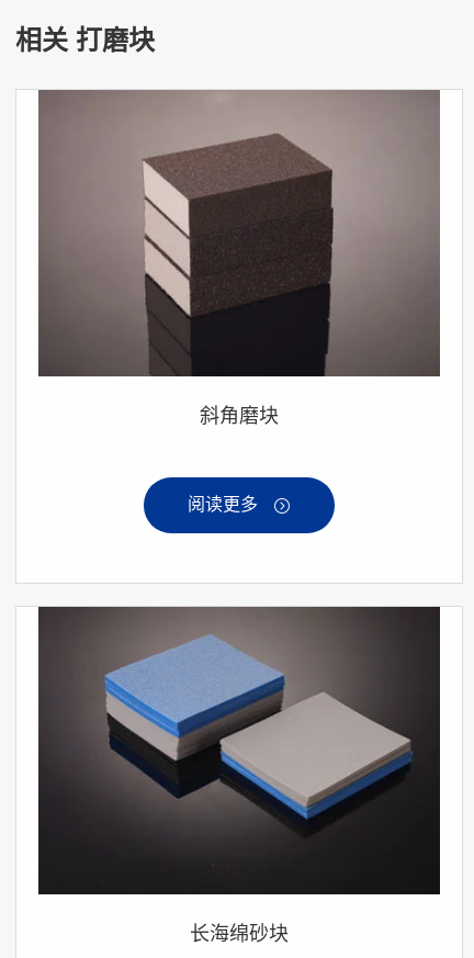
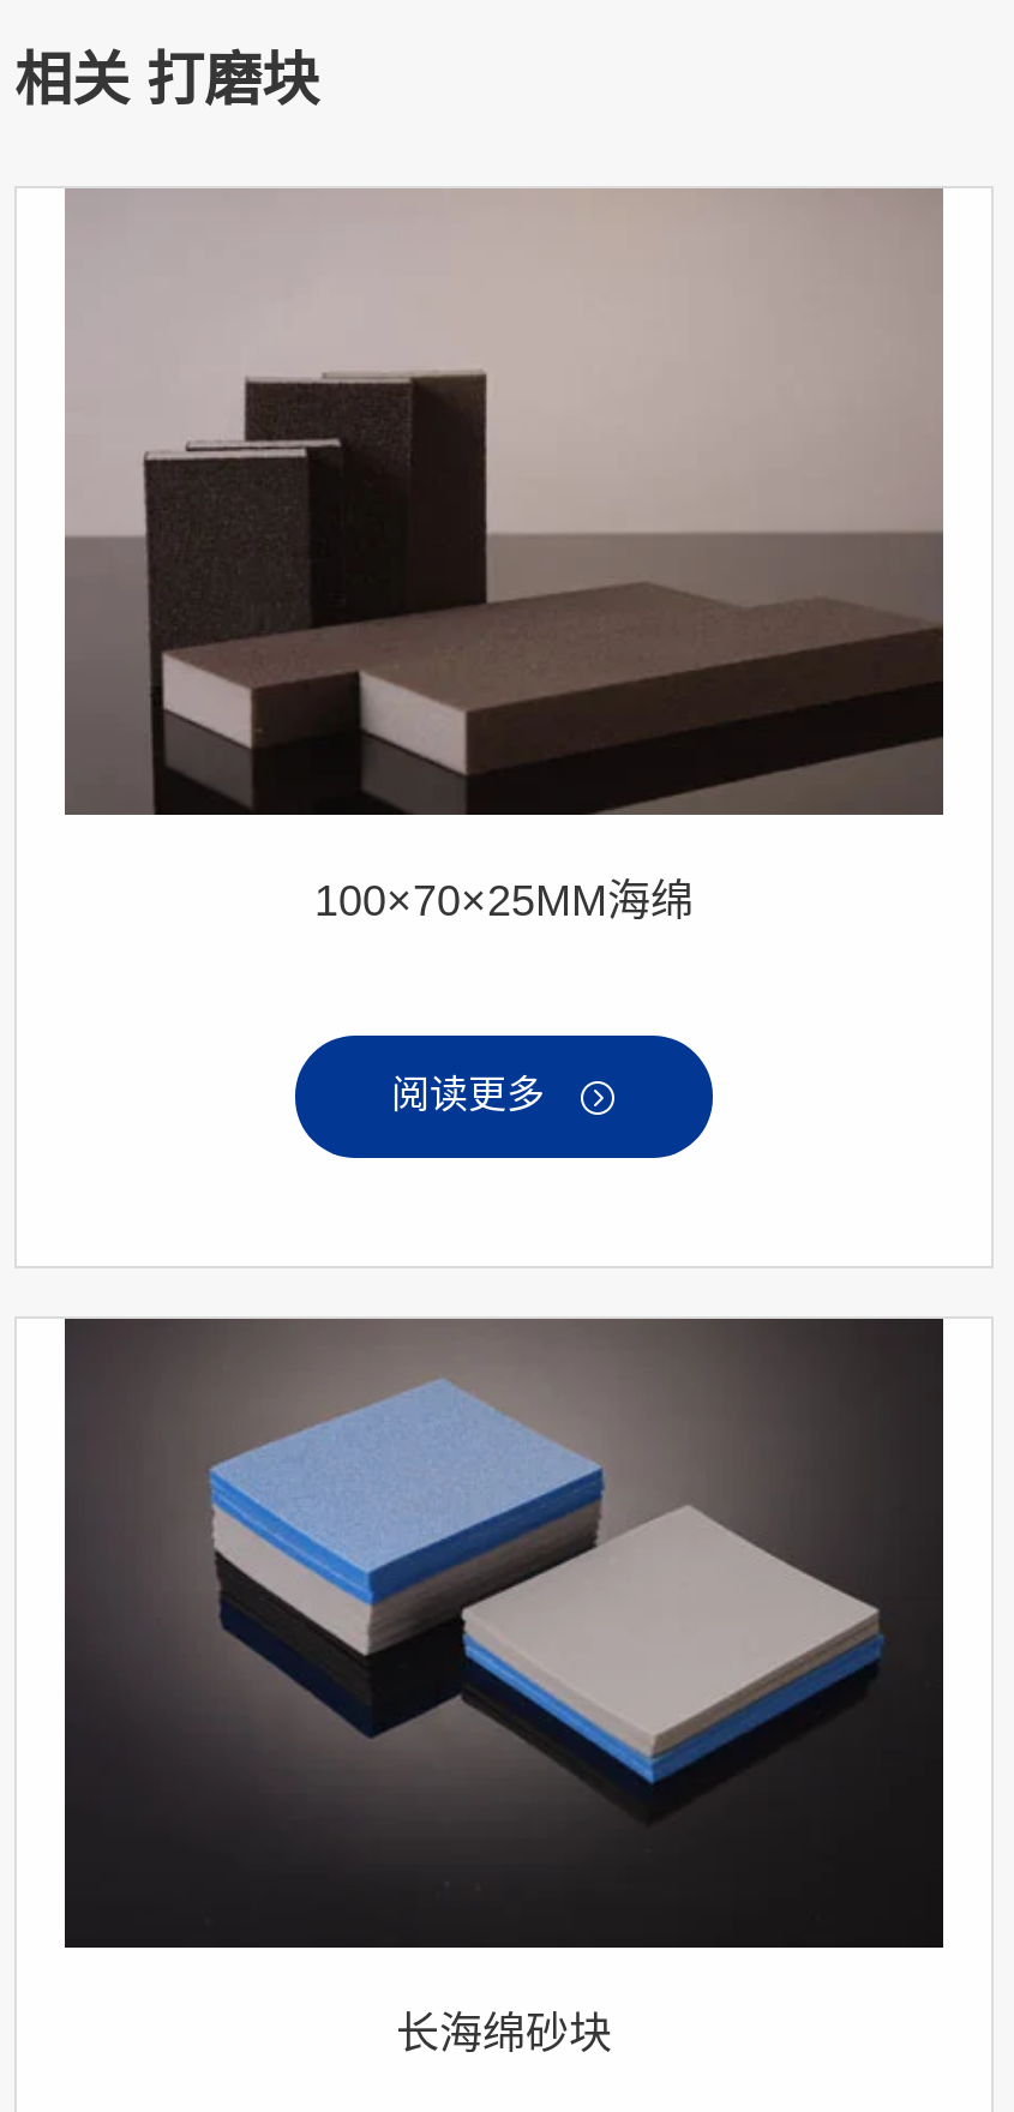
- [image]
- 斜角磨块
+ [image]
+ 100×70×25MM海绵
